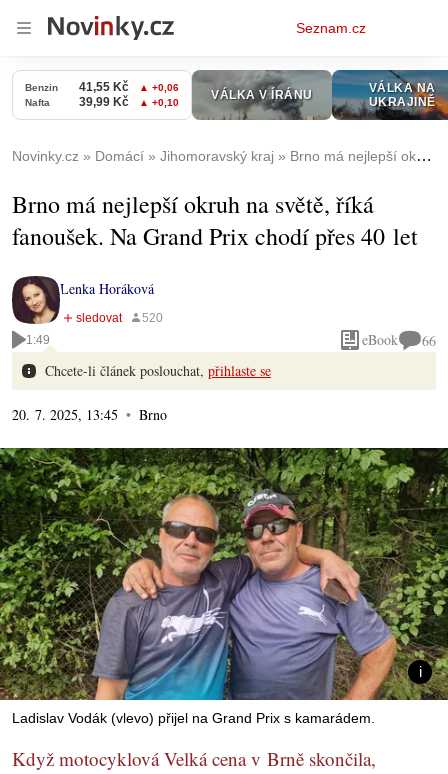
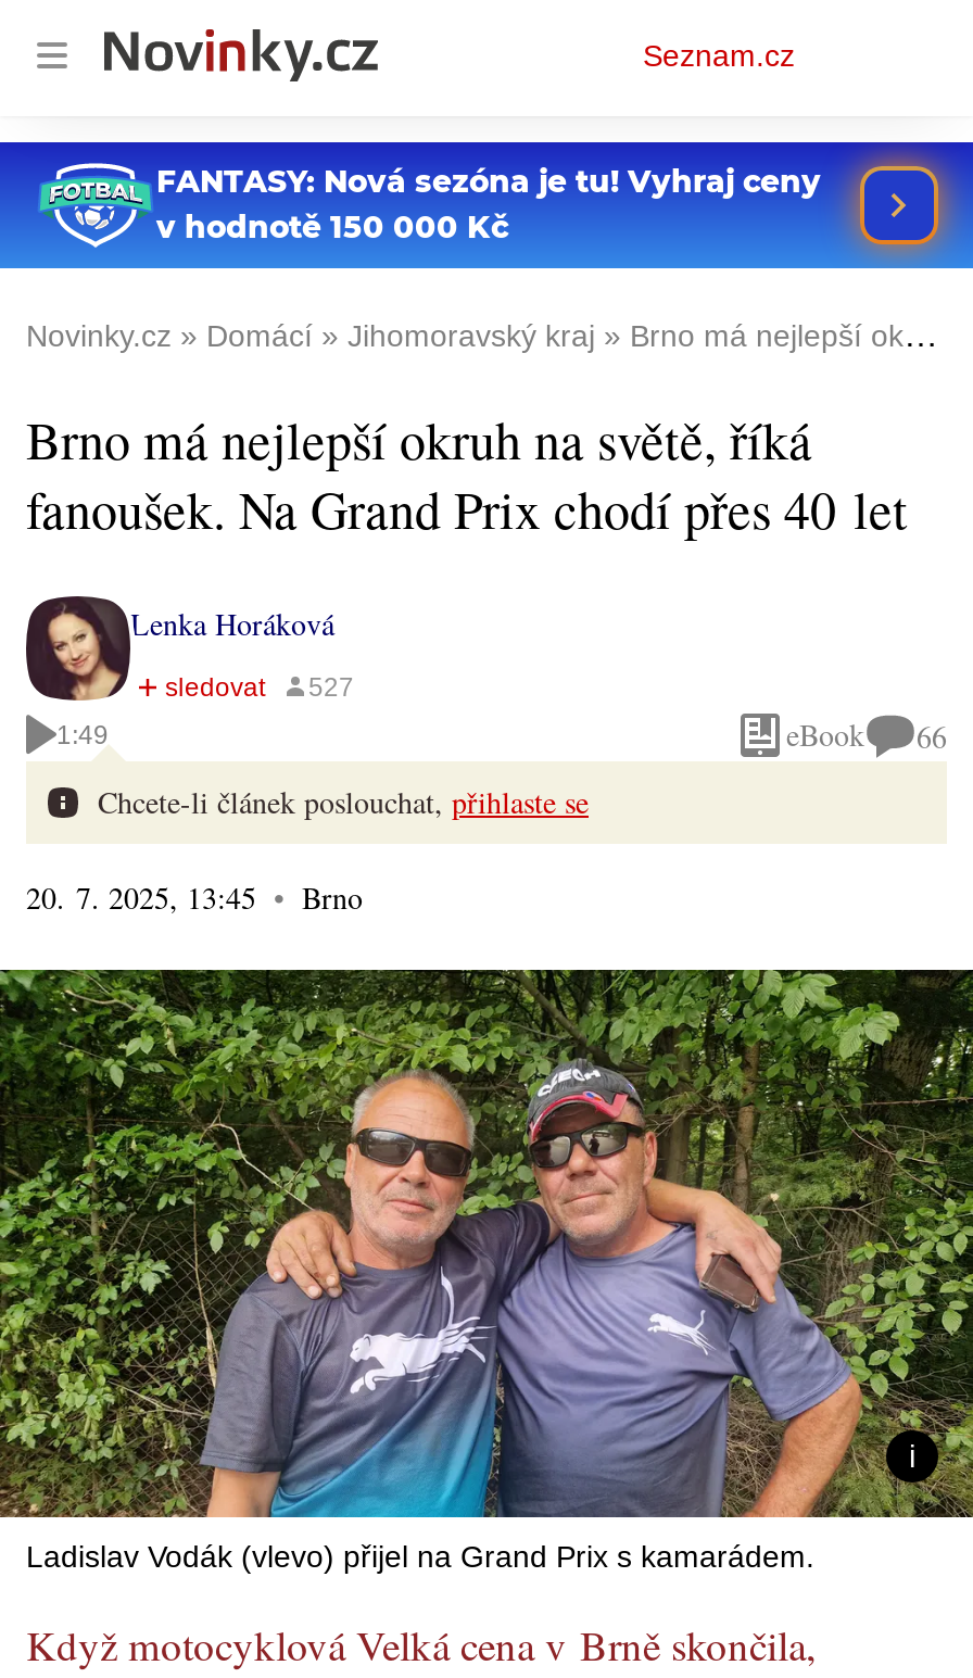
- [image]
+ [image]
